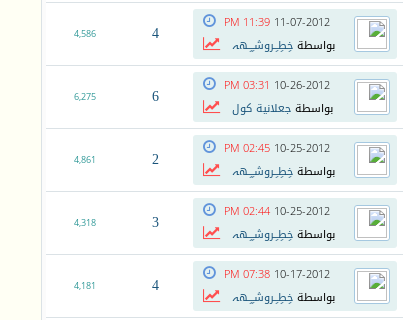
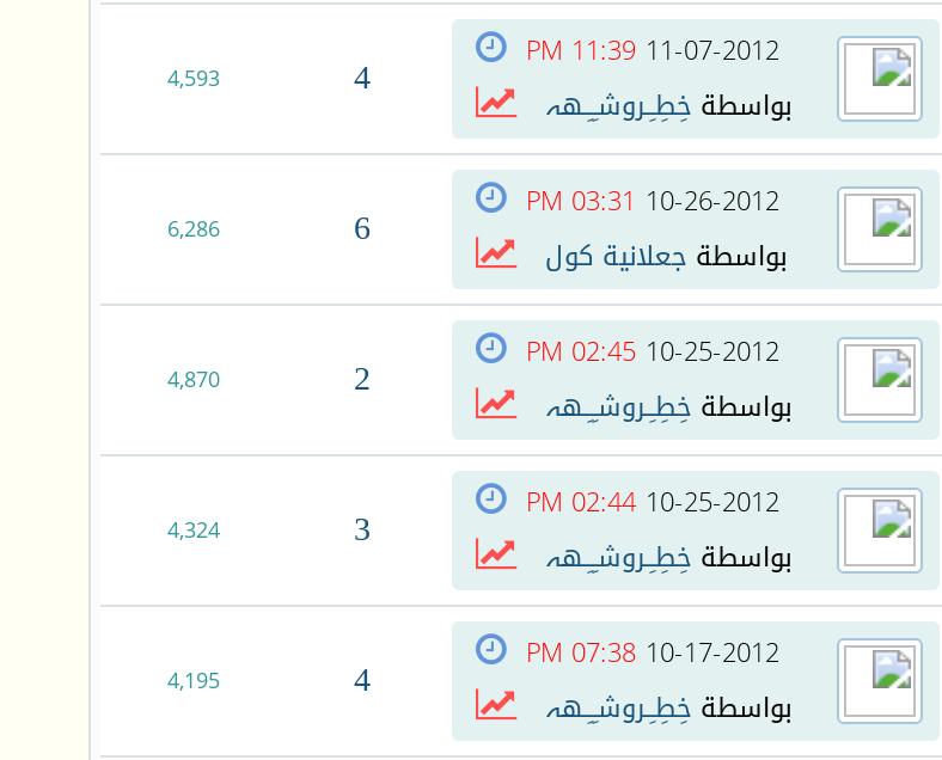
- 4,586
+ 4,593

- 6,275
+ 6,286

- 4,861
+ 4,870

- 4,318
+ 4,324

- 4,181
+ 4,195
